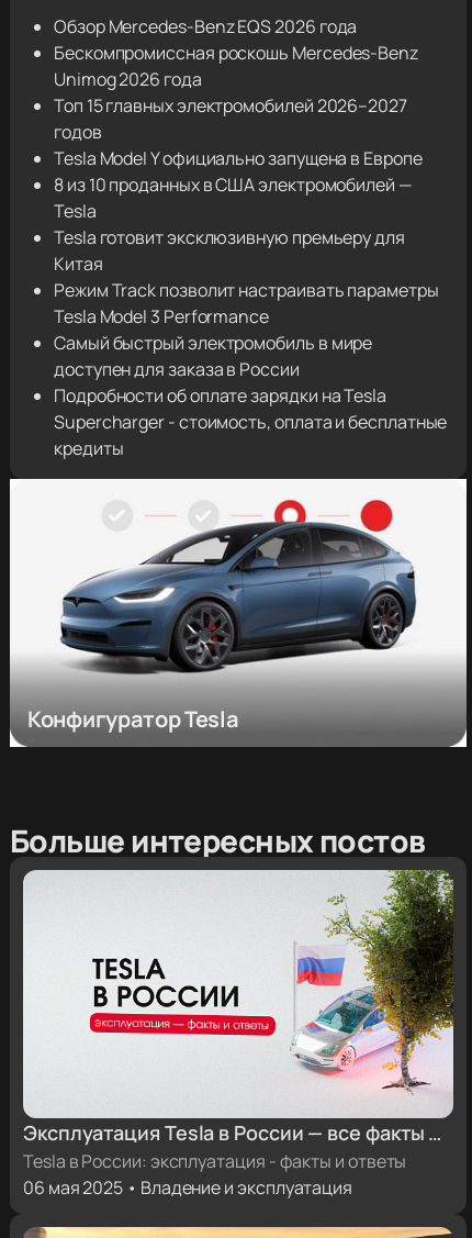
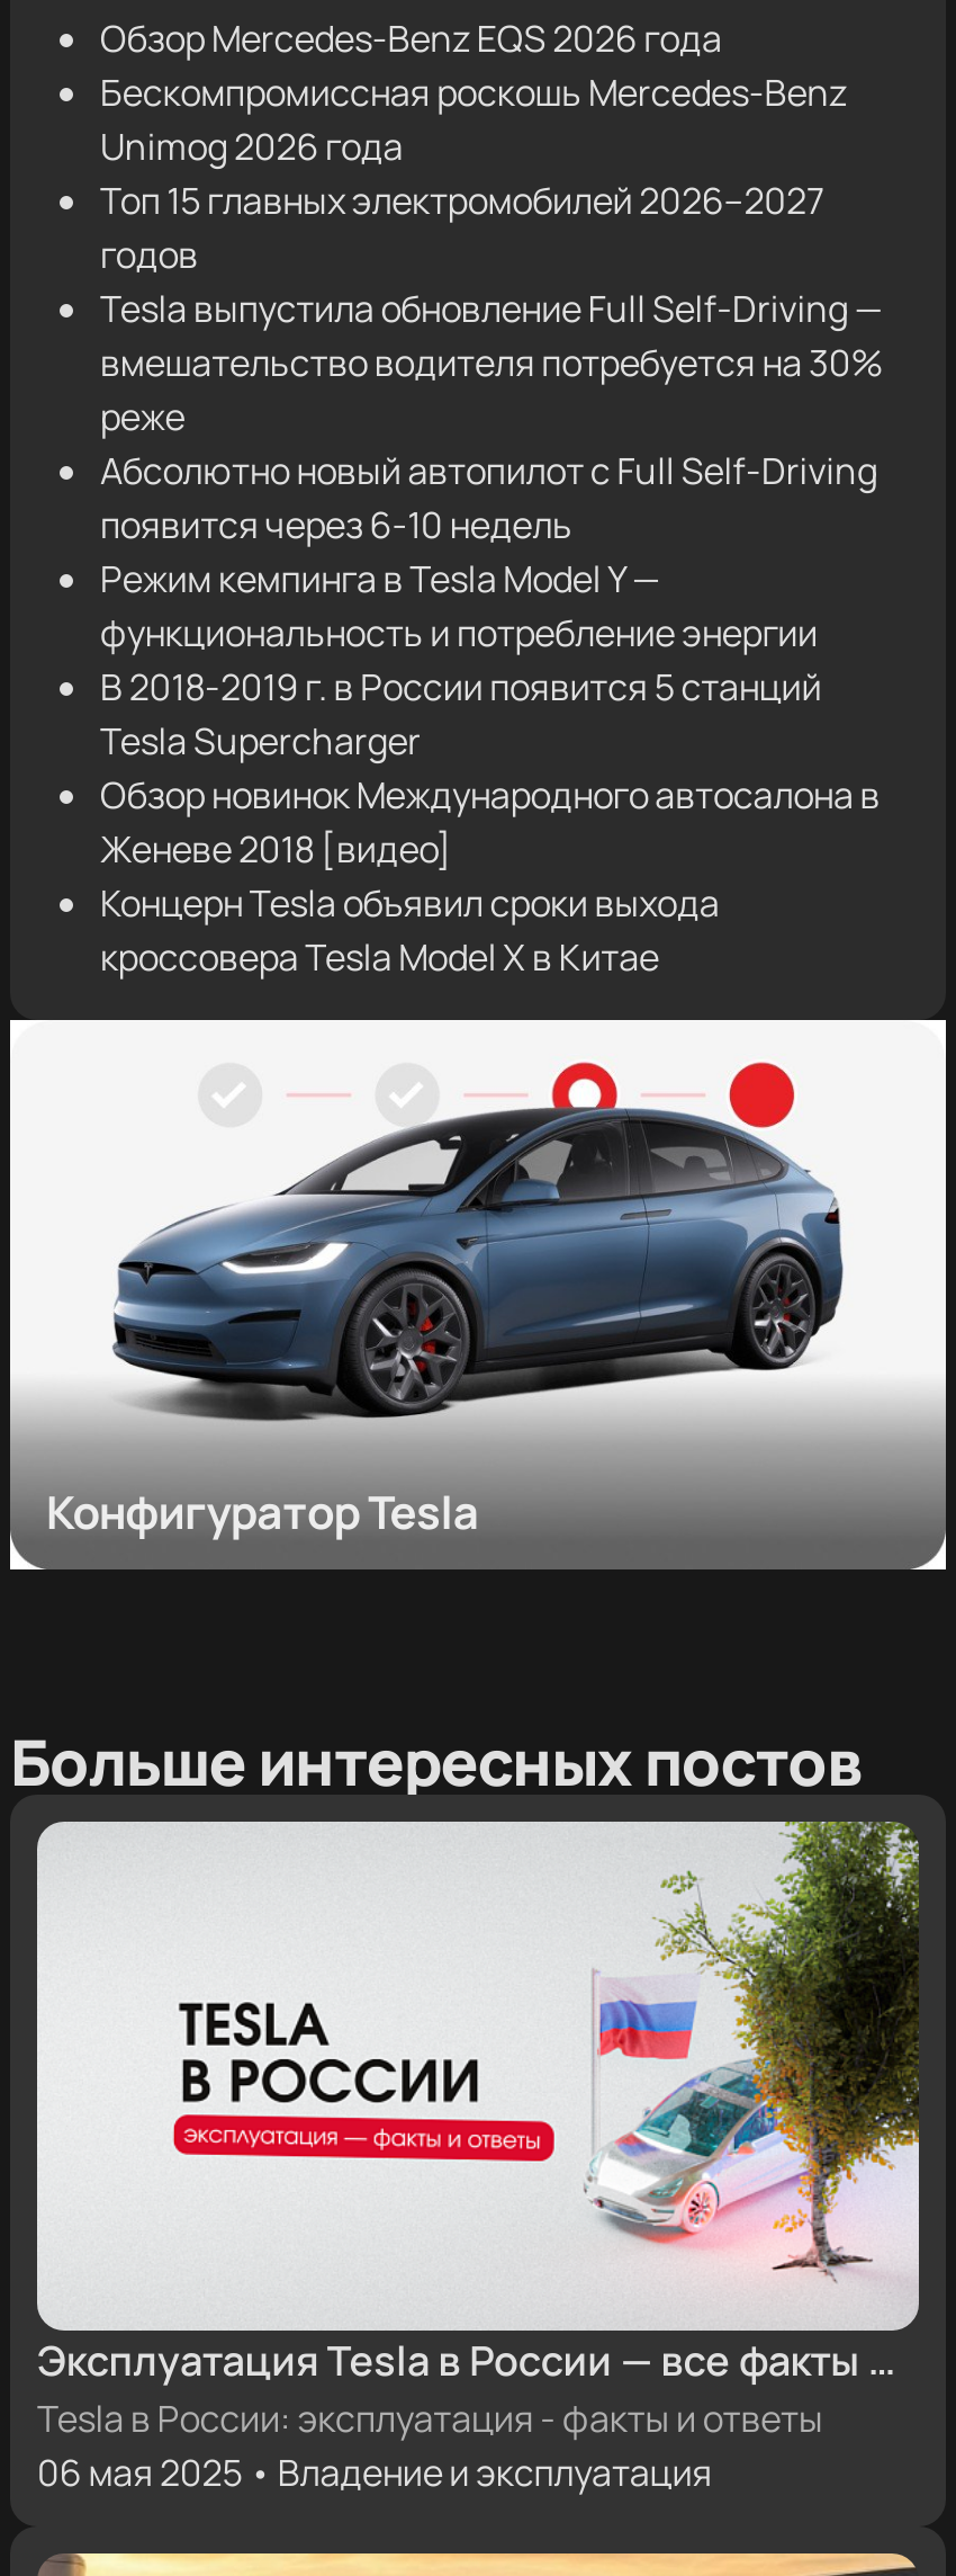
- Tesla Model Y официально запущена в Европе
- 8 из 10 проданных в США электромобилей —
- Tesla
- Tesla готовит эксклюзивную премьеру для
- Китая
- Режим Track позволит настраивать параметры
- Tesla Model 3 Performance
- Самый быстрый электромобиль в мире
- доступен для заказа в России
- Подробности об оплате зарядки на Tesla
- Supercharger - стоимость, оплата и бесплатные
- кредиты
+ Tesla выпустила обновление Full Self-Driving —
+ вмешательство водителя потребуется на 30%
+ реже
+ Абсолютно новый автопилот с Full Self-Driving
+ появится через 6-10 недель
+ Режим кемпинга в Tesla Model Y —
+ функциональность и потребление энергии
+ В 2018-2019 г. в России появится 5 станций
+ Tesla Supercharger
+ Обзор новинок Международного автосалона в
+ Женеве 2018 [видео]
+ Концерн Tesla объявил сроки выхода
+ кроссовера Tesla Model X в Китае
